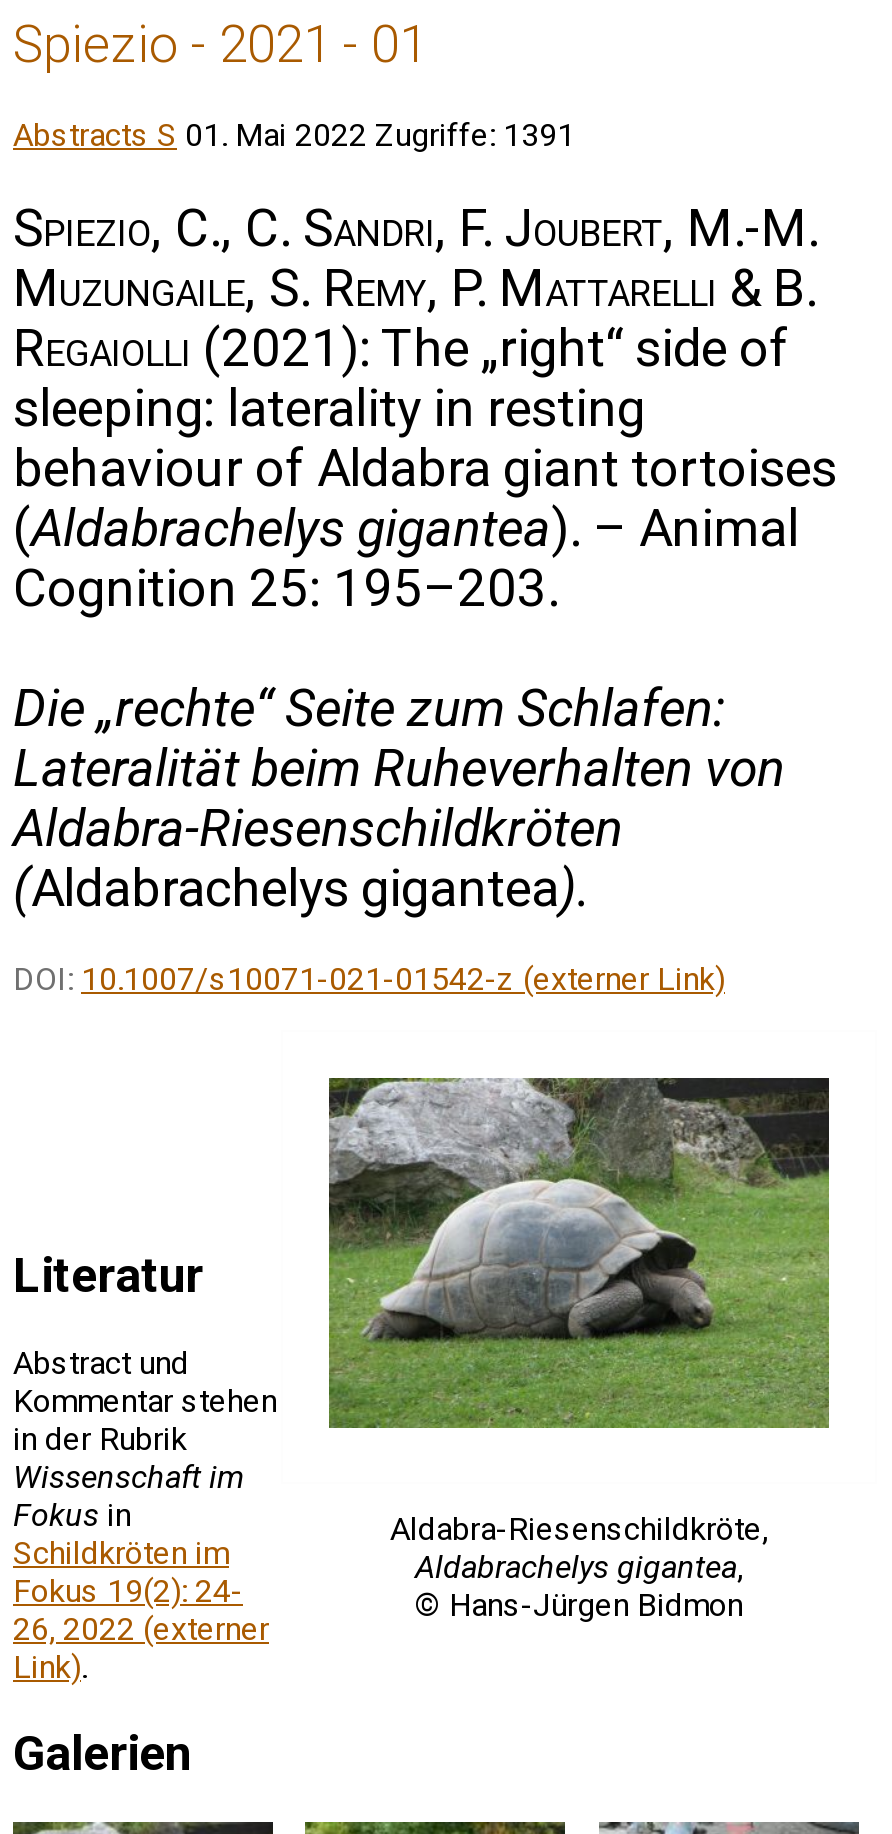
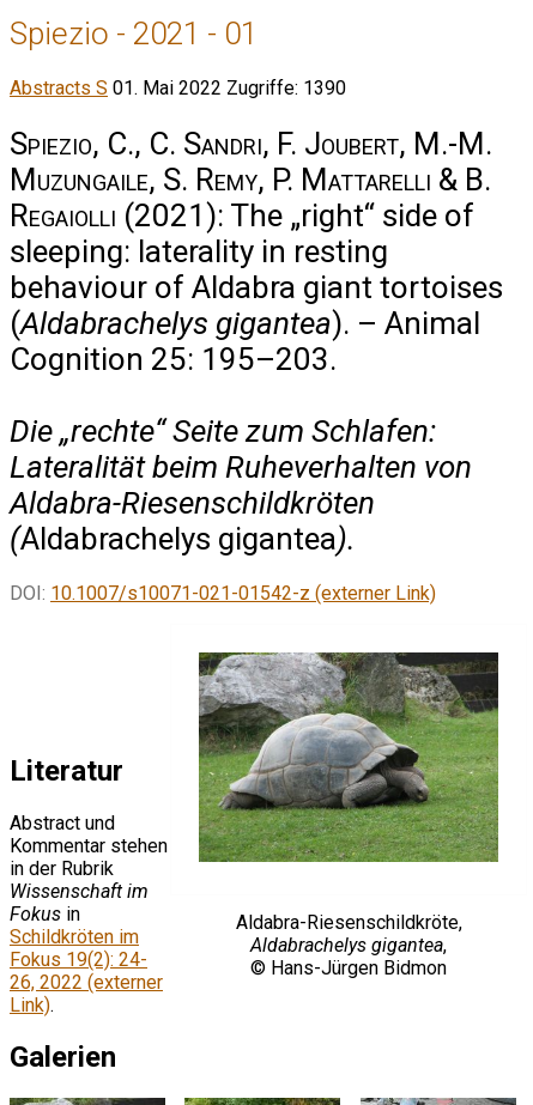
- Abstracts S 01. Mai 2022 Zugriffe: 1391
+ Abstracts S 01. Mai 2022 Zugriffe: 1390
